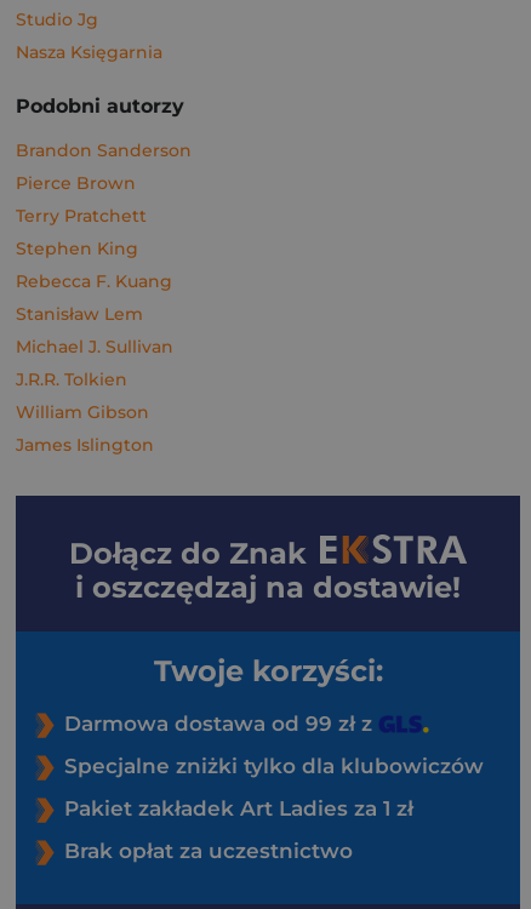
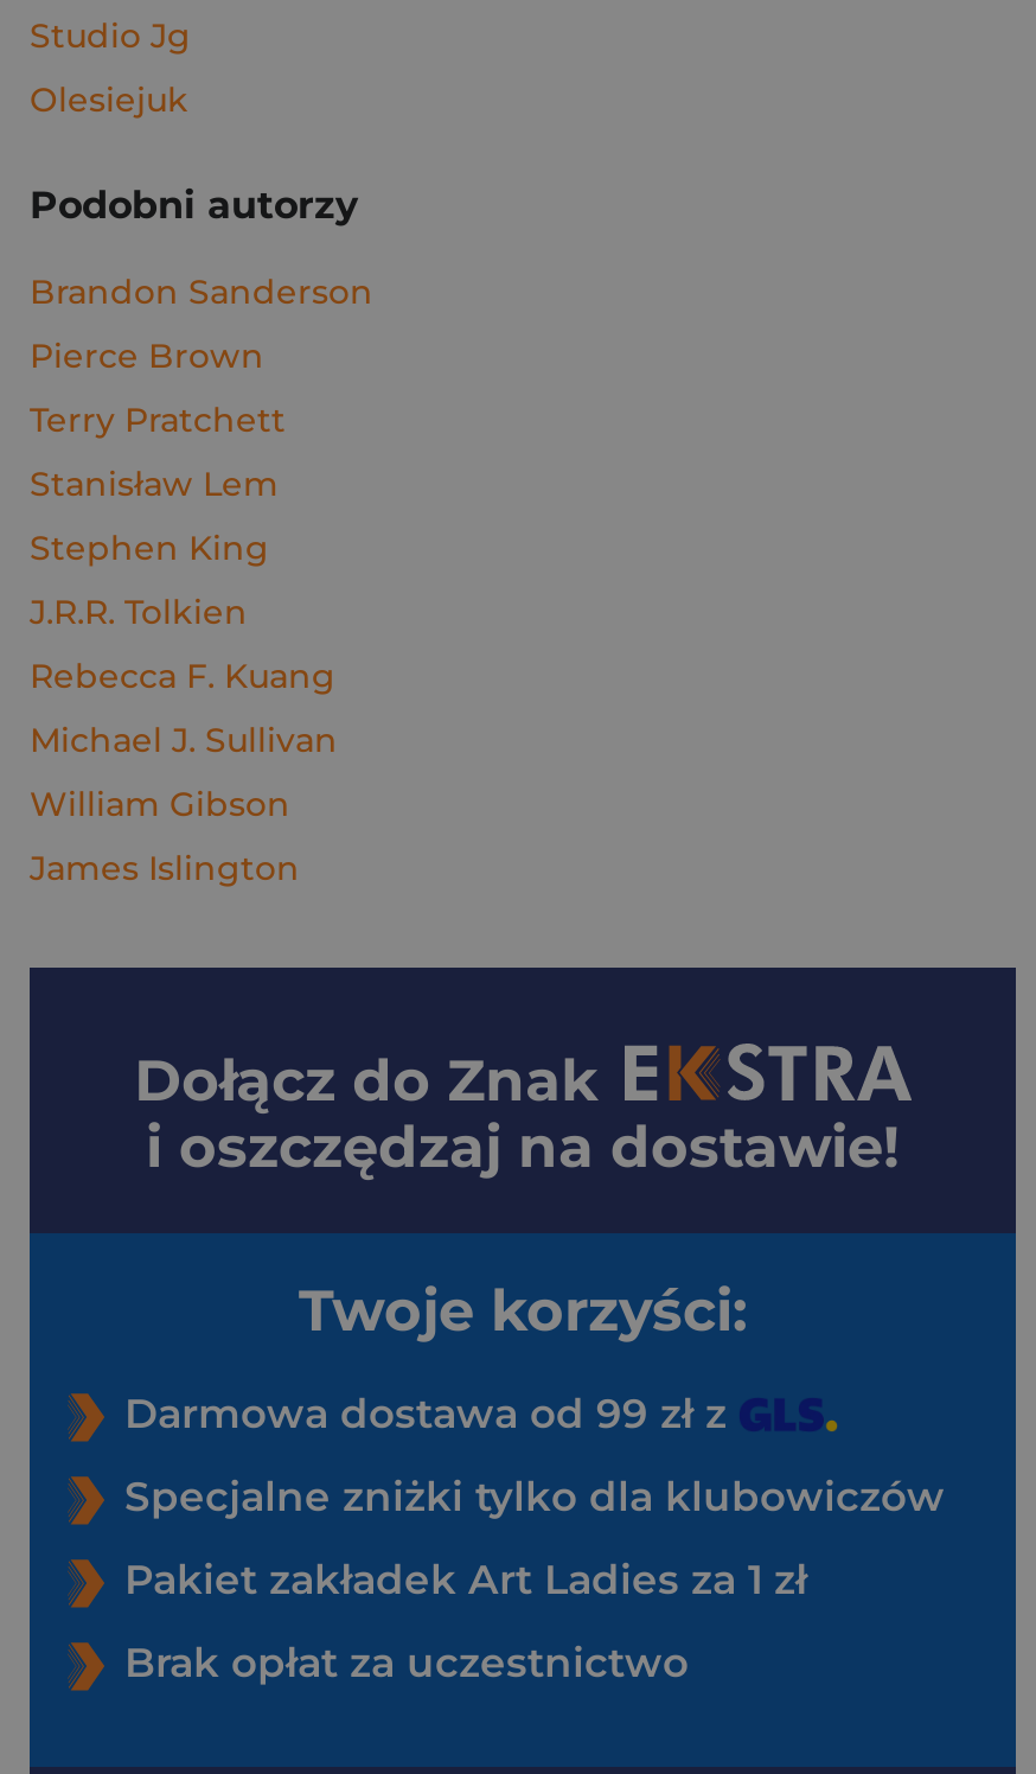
- Nasza Księgarnia
+ Olesiejuk

moved down: Stephen King

moved down: Rebecca F. Kuang

moved up: Stanisław Lem

moved down: Michael J. Sullivan

moved up: J.R.R. Tolkien
